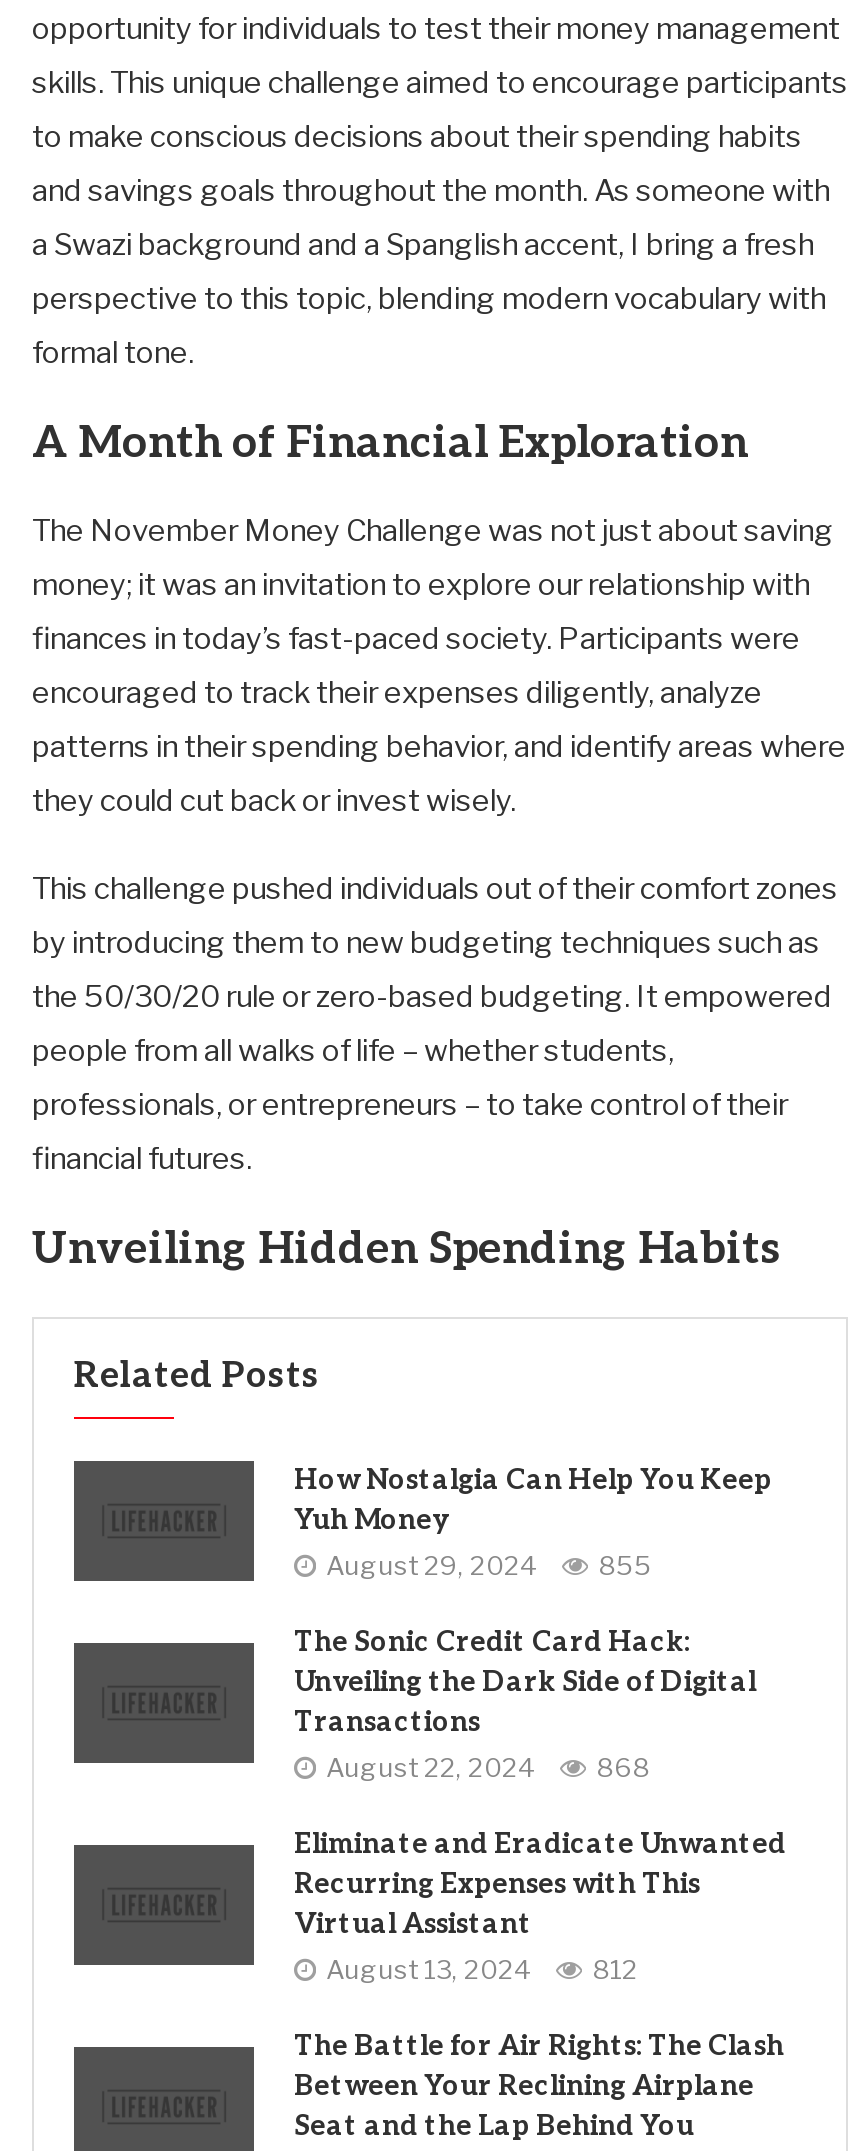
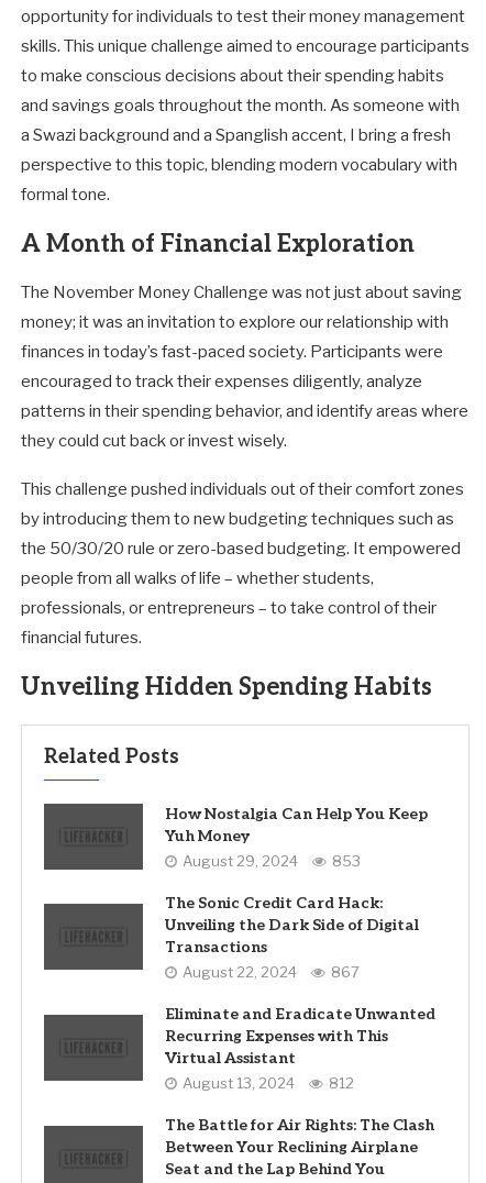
- August 29, 2024 855
+ August 29, 2024 853

- August 22, 2024 868
+ August 22, 2024 867
